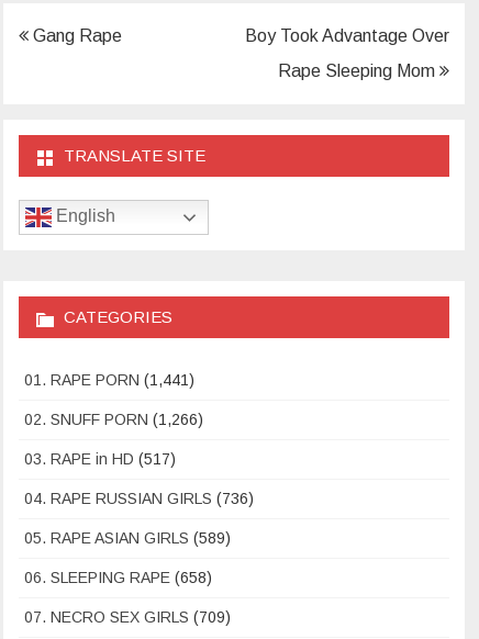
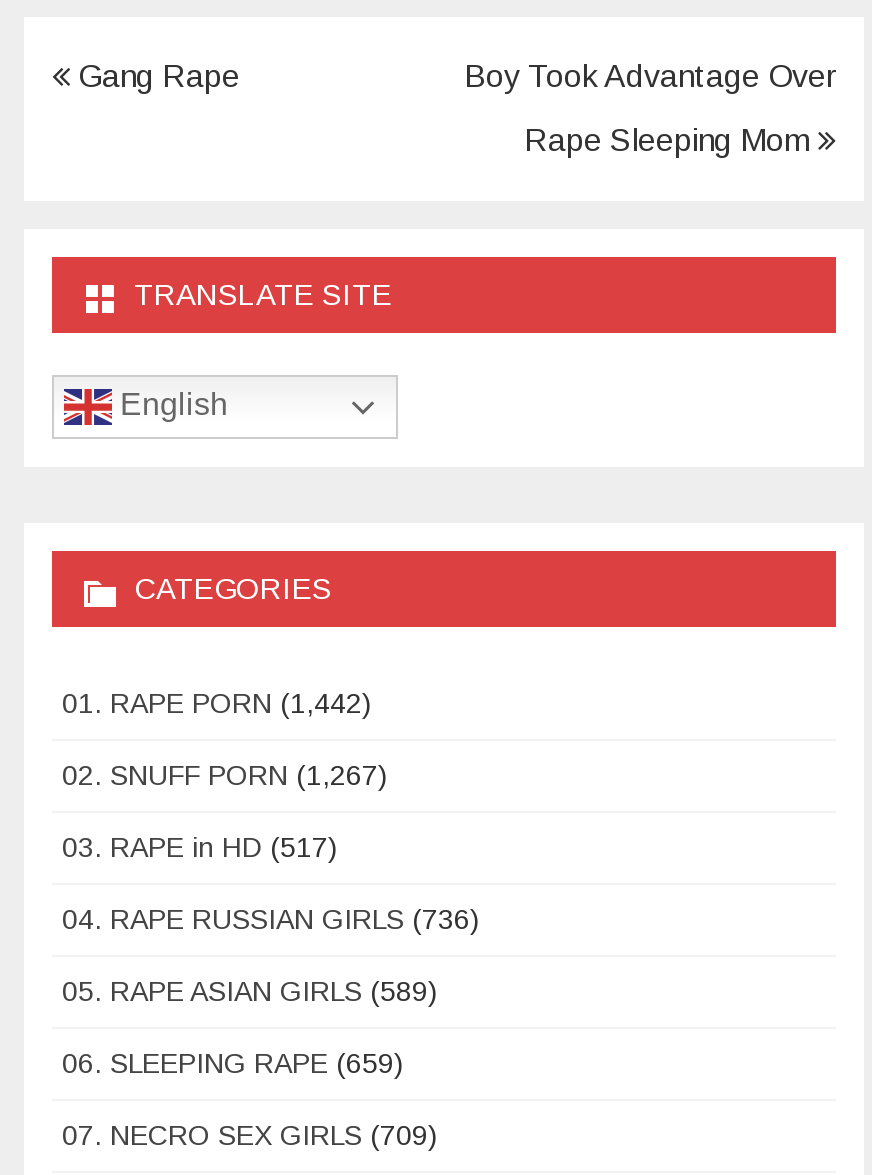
- 01. RAPE PORN (1,441)
+ 01. RAPE PORN (1,442)

- 02. SNUFF PORN (1,266)
+ 02. SNUFF PORN (1,267)

- 06. SLEEPING RAPE (658)
+ 06. SLEEPING RAPE (659)
